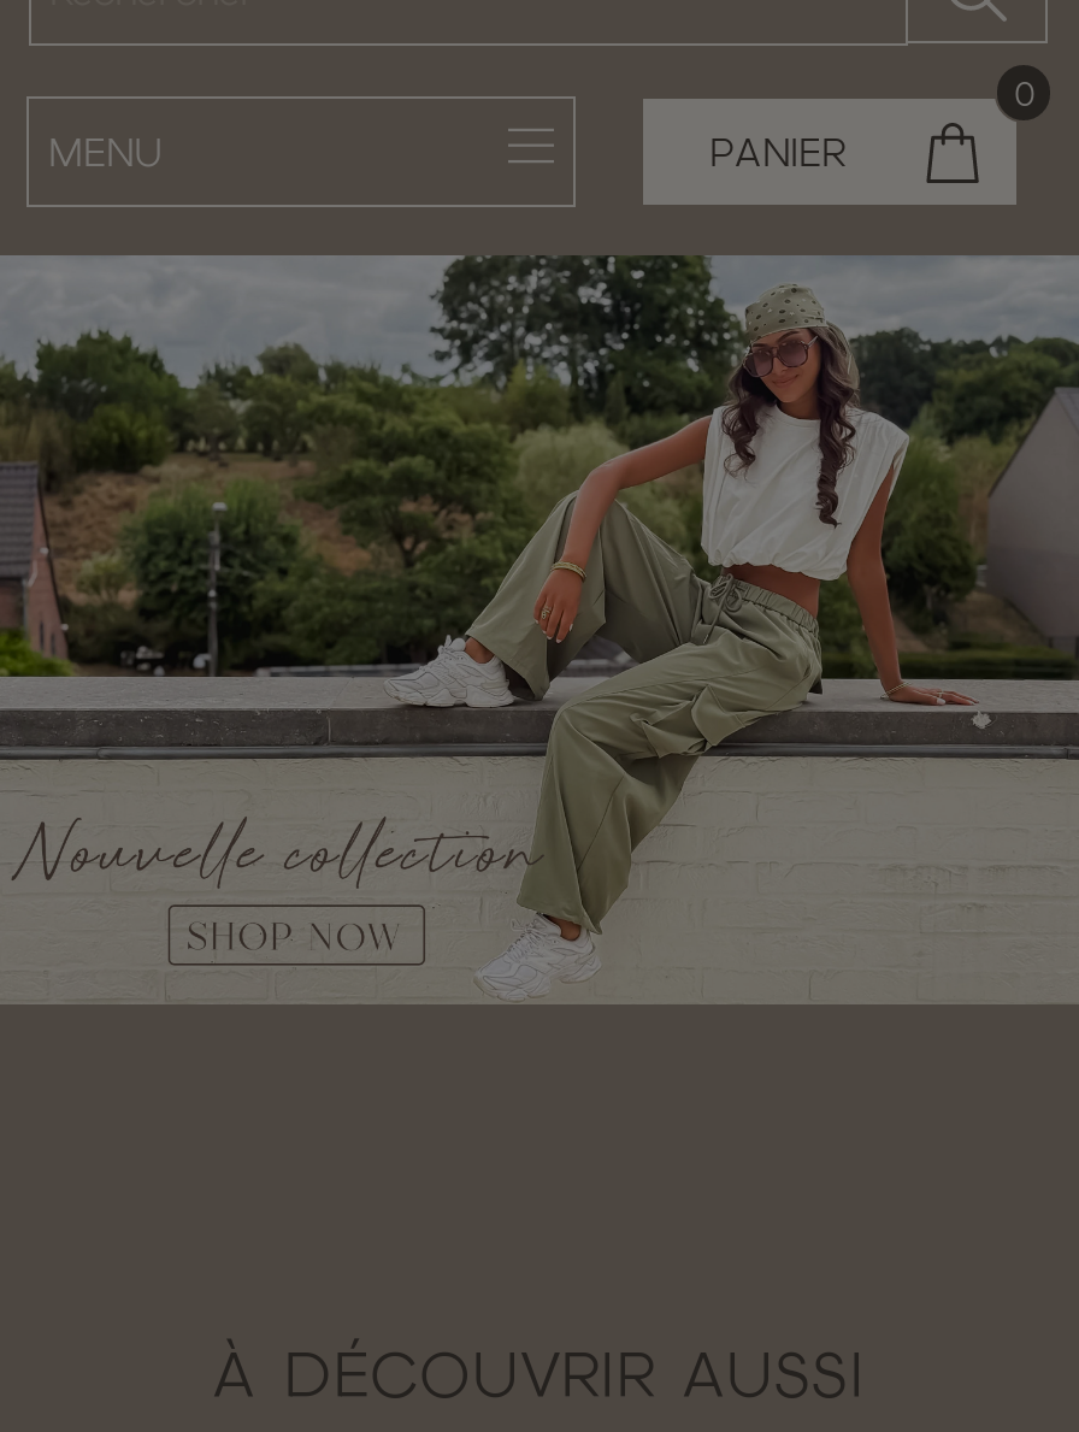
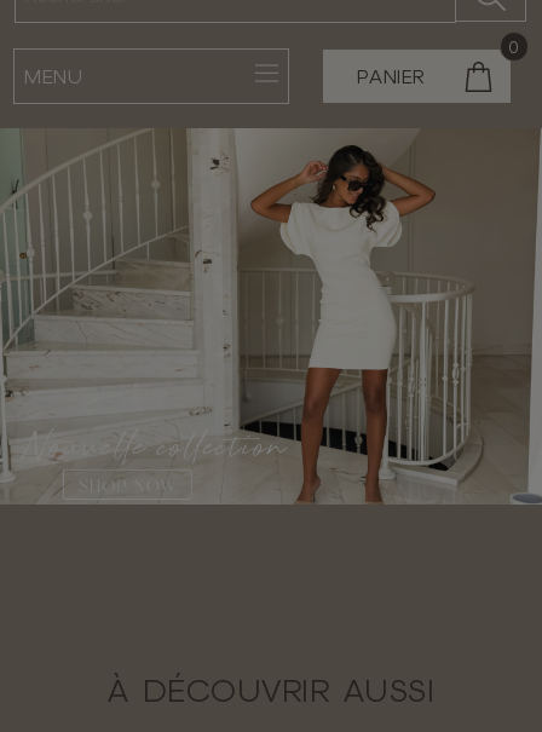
- [image]
+ [image]
